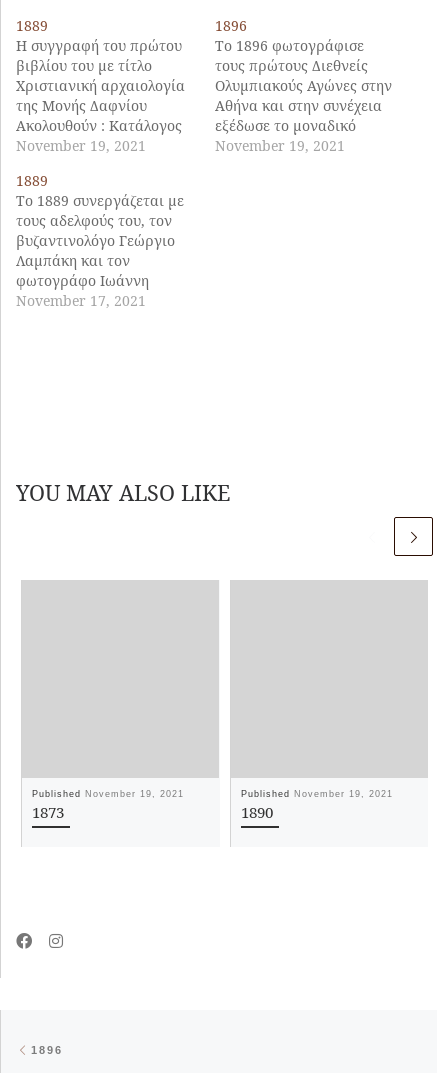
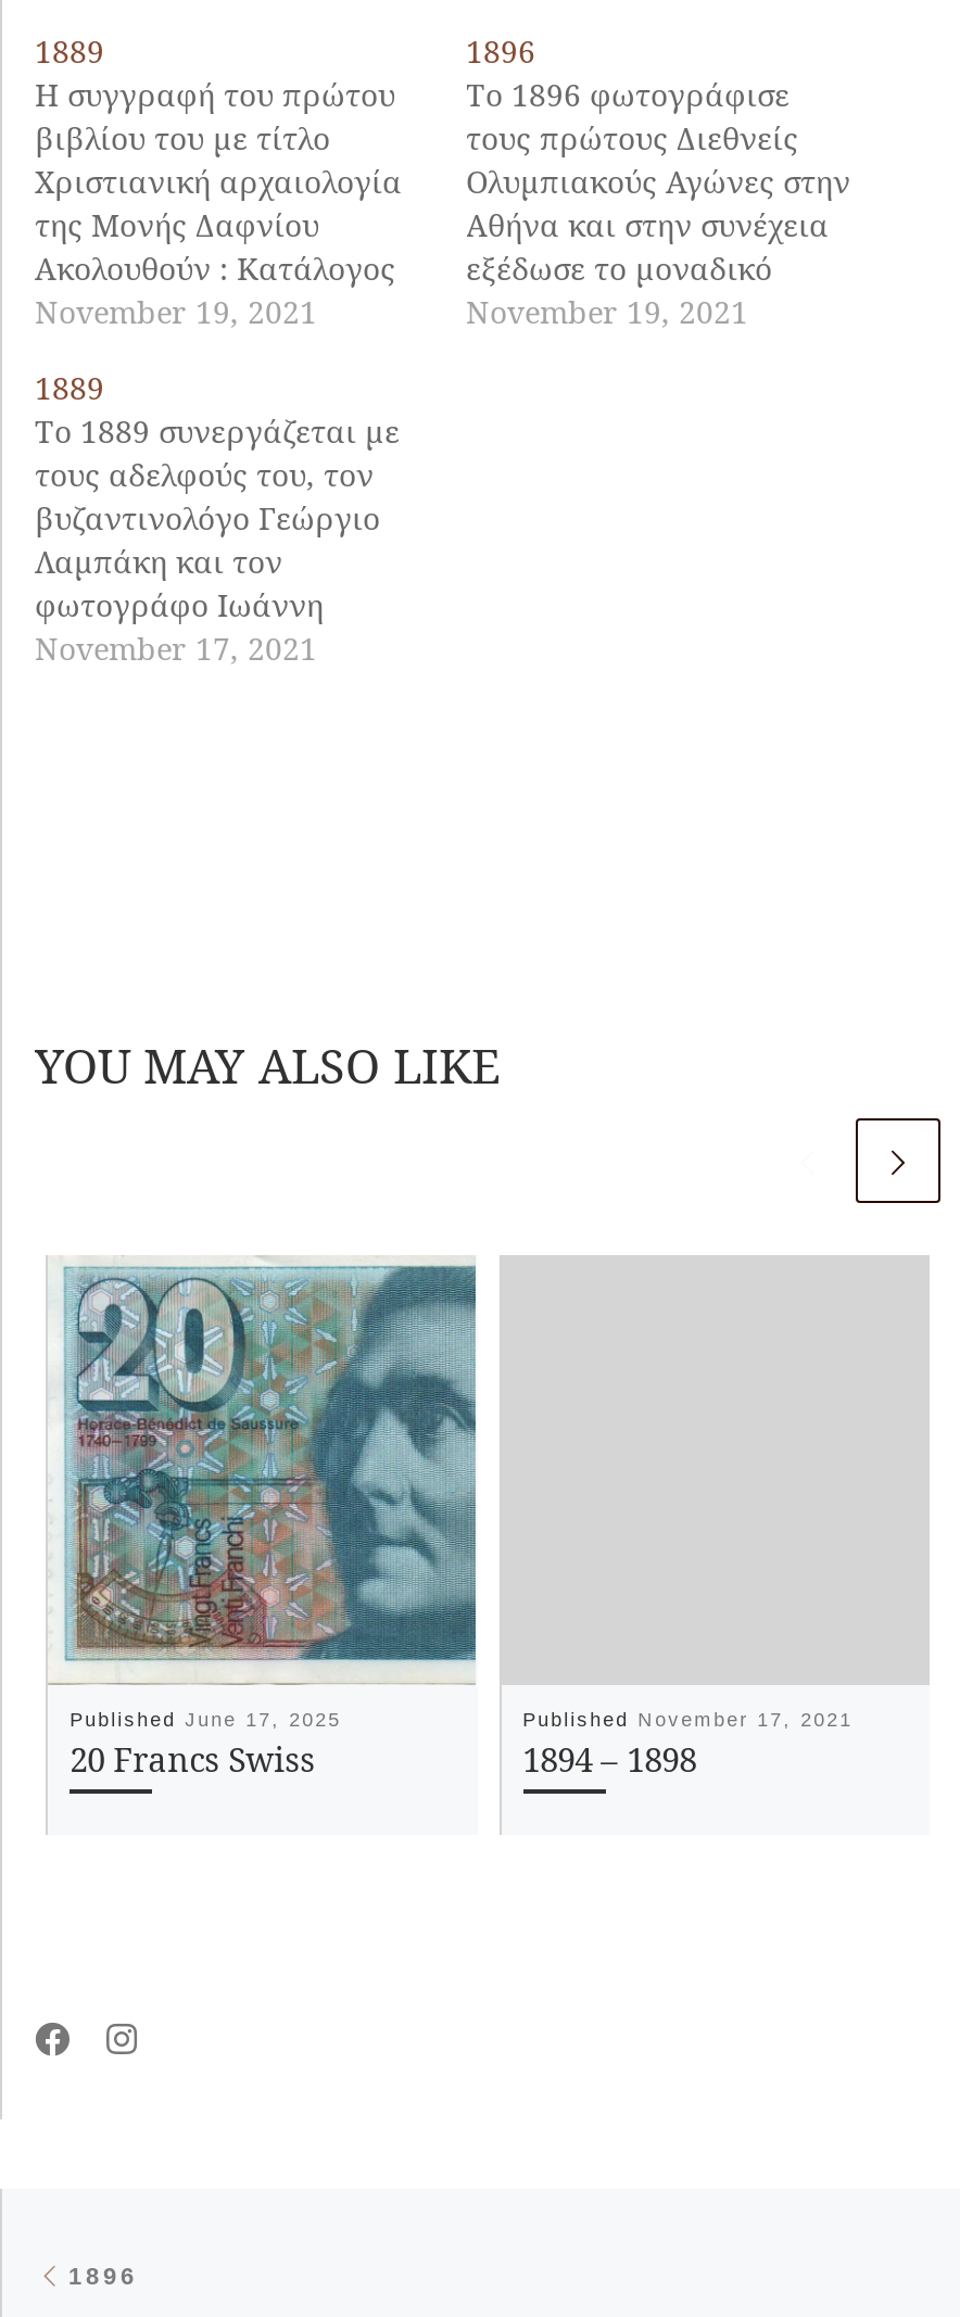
+ [image]

- Published November 19, 2021
- 1873
+ Published June 17, 2025
+ 20 Francs Swiss

- Published November 19, 2021
- 1890
+ Published November 17, 2021
+ 1894 – 1898
